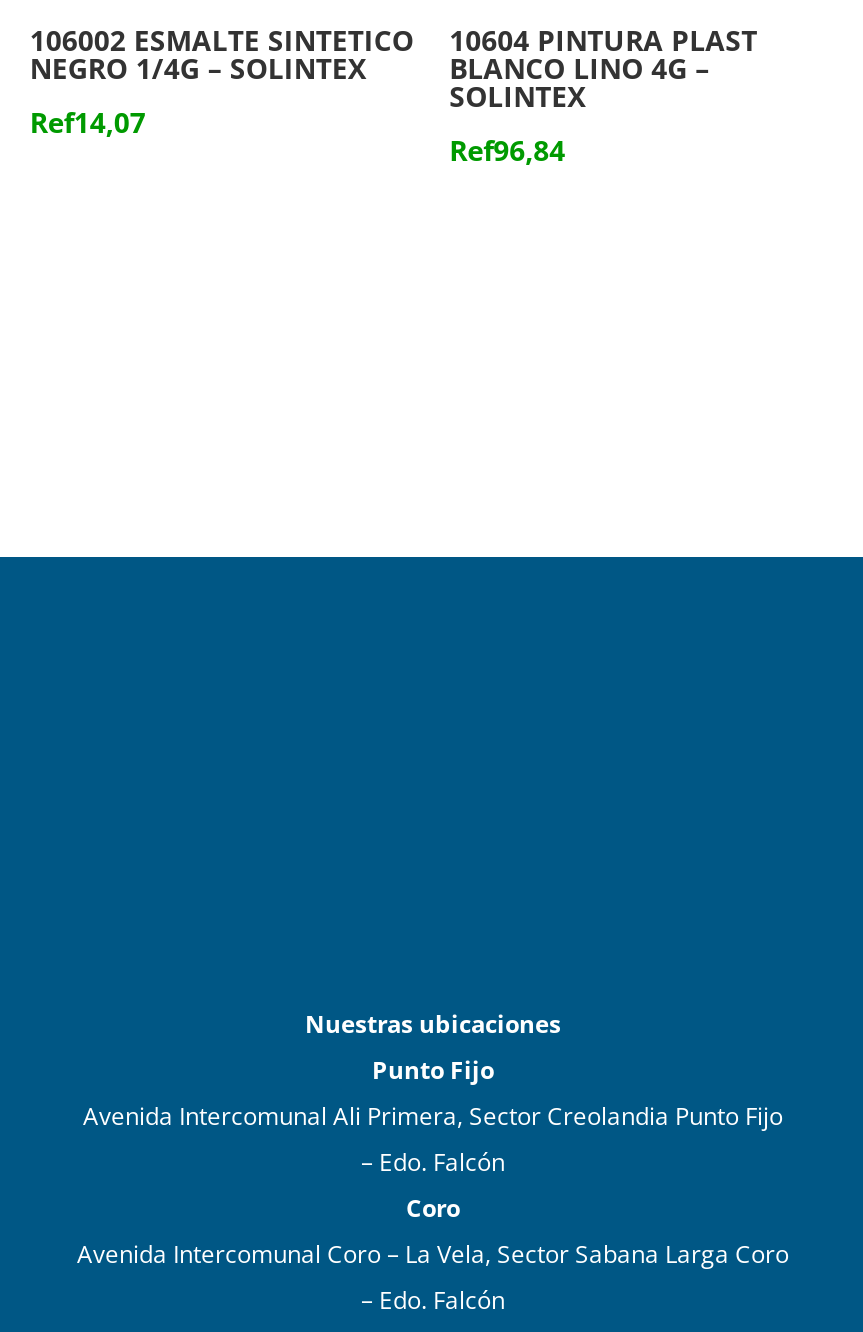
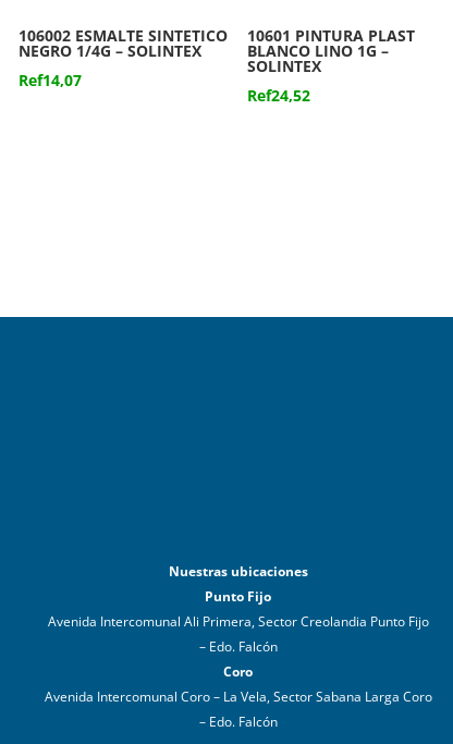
- 10604 PINTURA PLAST
+ 10601 PINTURA PLAST

- BLANCO LINO 4G –
+ BLANCO LINO 1G –

- Ref96,84
+ Ref24,52
